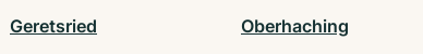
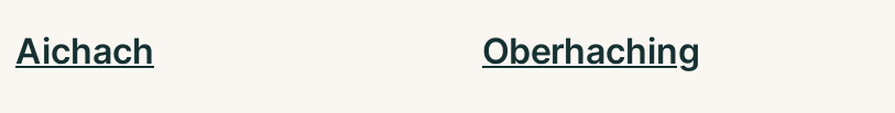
- Geretsried
+ Aichach
